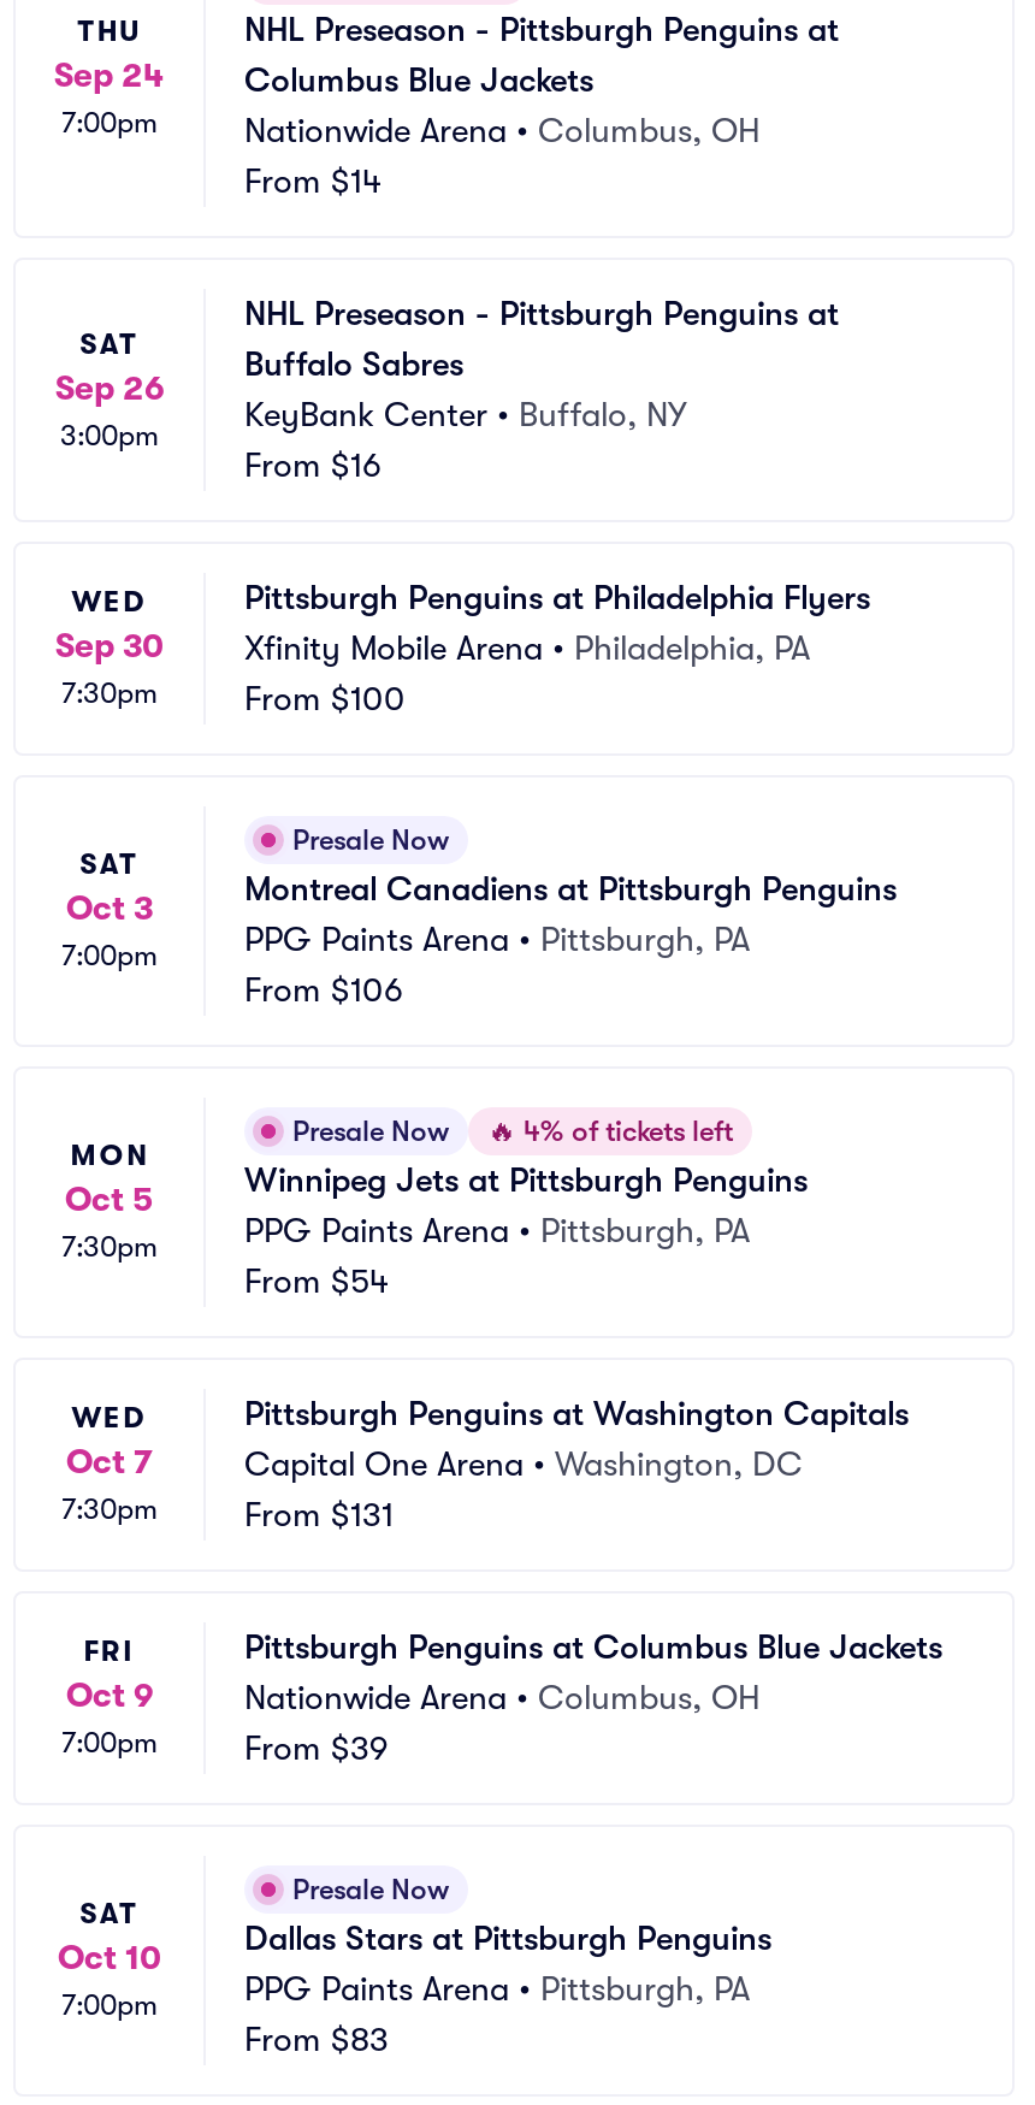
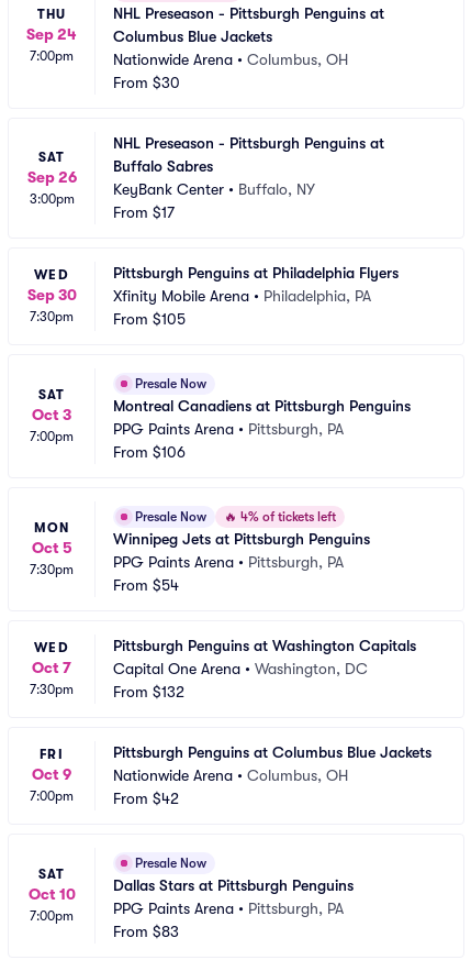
- From $14
+ From $30

- From $16
+ From $17

- From $100
+ From $105

- From $131
+ From $132

- From $39
+ From $42
